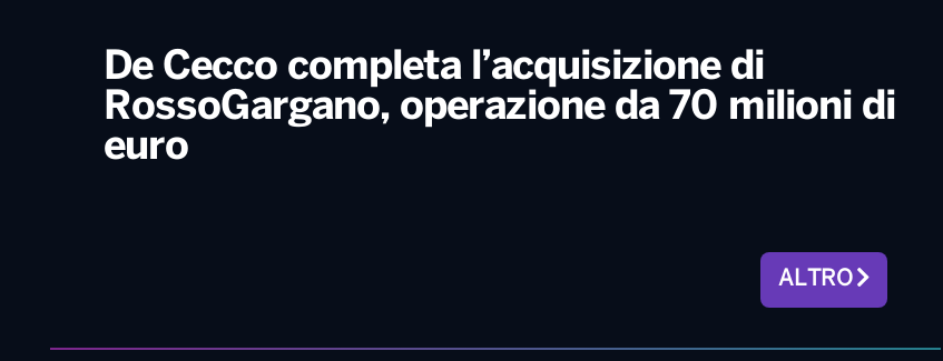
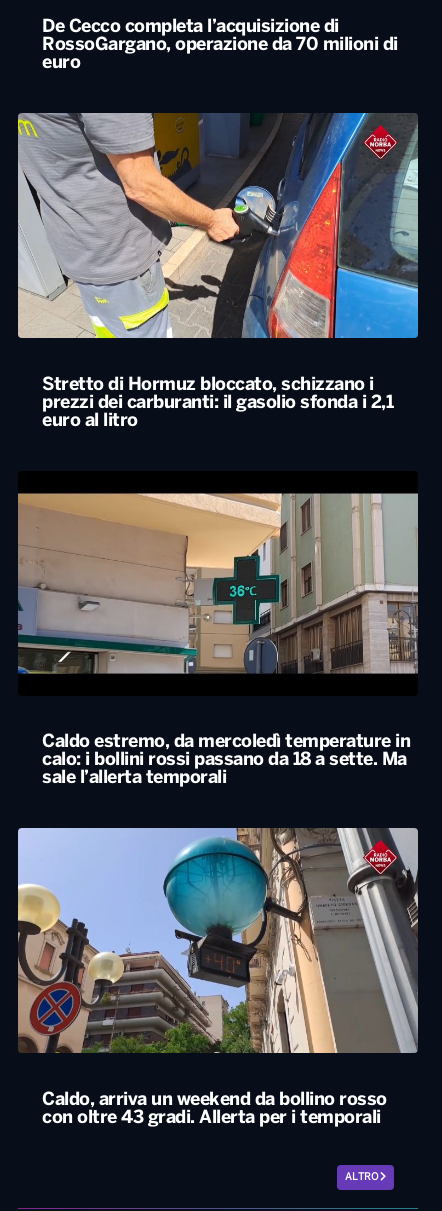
+ [image]
+ Stretto di Hormuz bloccato, schizzano i
+ prezzi dei carburanti: il gasolio sfonda i 2,1
+ euro al litro

+ [image]
+ Caldo, arriva un weekend da bollino rosso
+ con oltre 43 gradi. Allerta per i temporali

+ [image]

+ Caldo estremo, da mercoledì temperature in
+ calo: i bollini rossi passano da 18 a sette. Ma
+ sale l’allerta temporali
